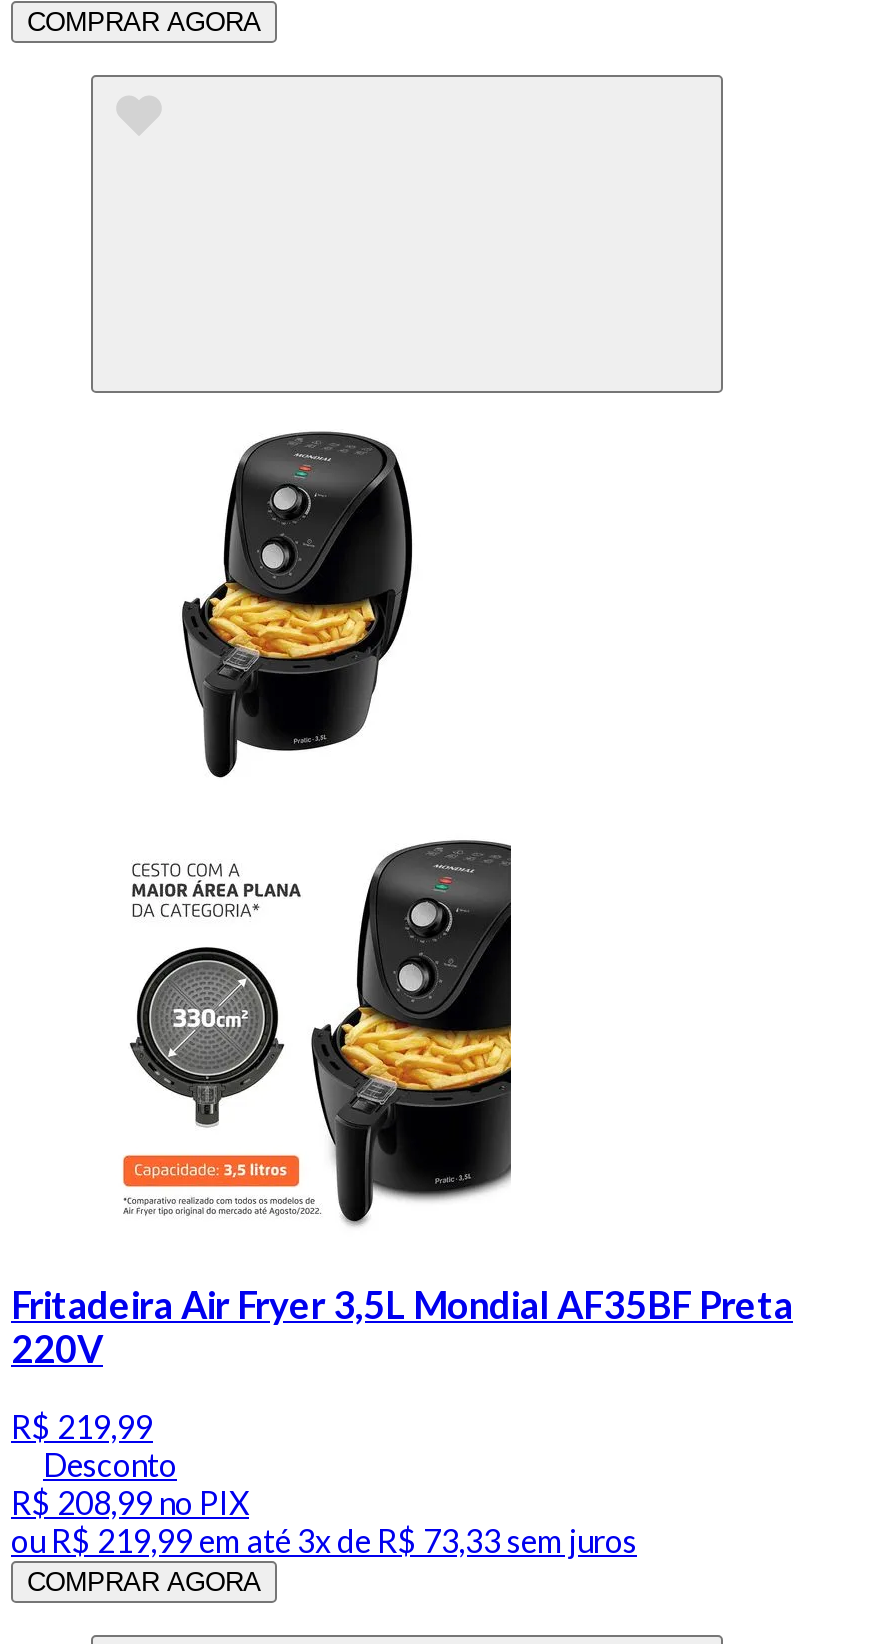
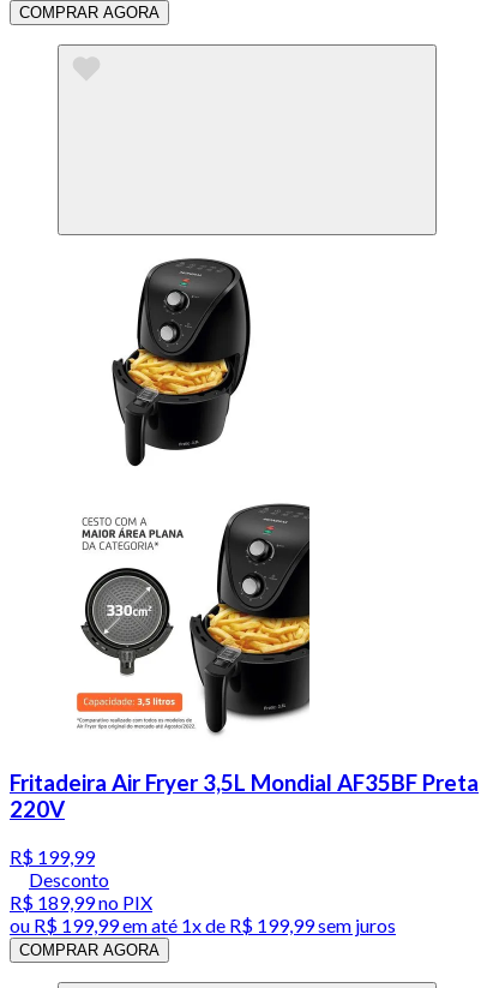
- R$ 219,99
+ R$ 199,99

- R$ 208,99 no PIX
+ R$ 189,99 no PIX

- ou R$ 219,99 em até 3x de R$ 73,33 sem juros
+ ou R$ 199,99 em até 1x de R$ 199,99 sem juros
